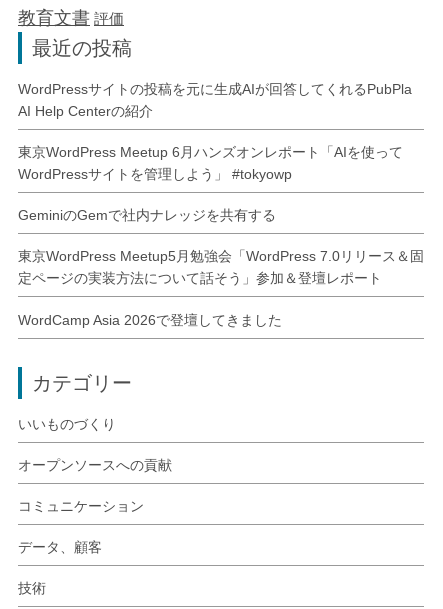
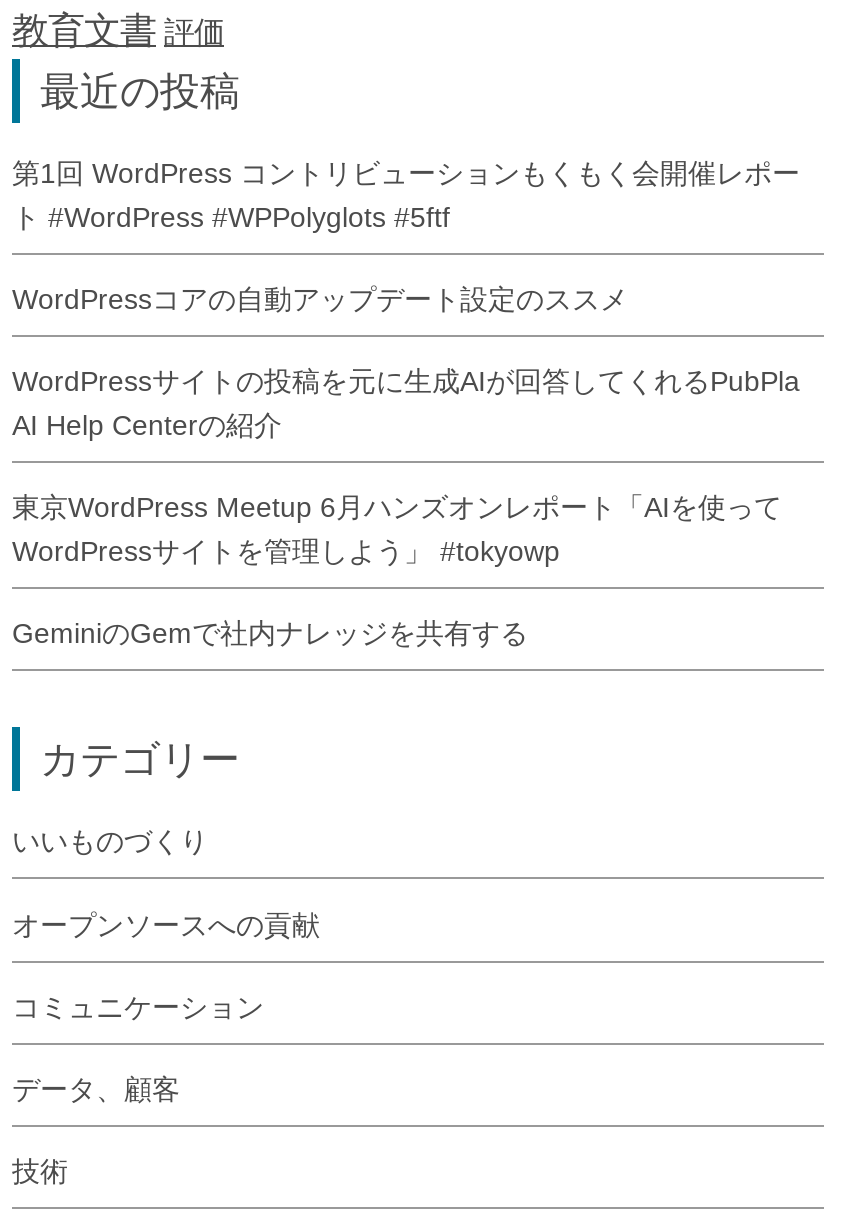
+ 第1回 WordPress コントリビューションもくもく会開催レポー
+ ト #WordPress #WPPolyglots #5ftf
+ WordPressコアの自動アップデート設定のススメ

moved down: WordPressサイトの投稿を元に生成AIが回答してくれるPubPla | AI Help Centerの紹介 | 東京WordPress Meetup 6月ハンズオンレポート「AIを使って | WordPressサイトを管理しよう」 #tokyowp | GeminiのGemで社内ナレッジを共有する

- 東京WordPress Meetup5月勉強会「WordPress 7.0リリース＆固
- 定ページの実装方法について話そう」参加＆登壇レポート
- WordCamp Asia 2026で登壇してきました
